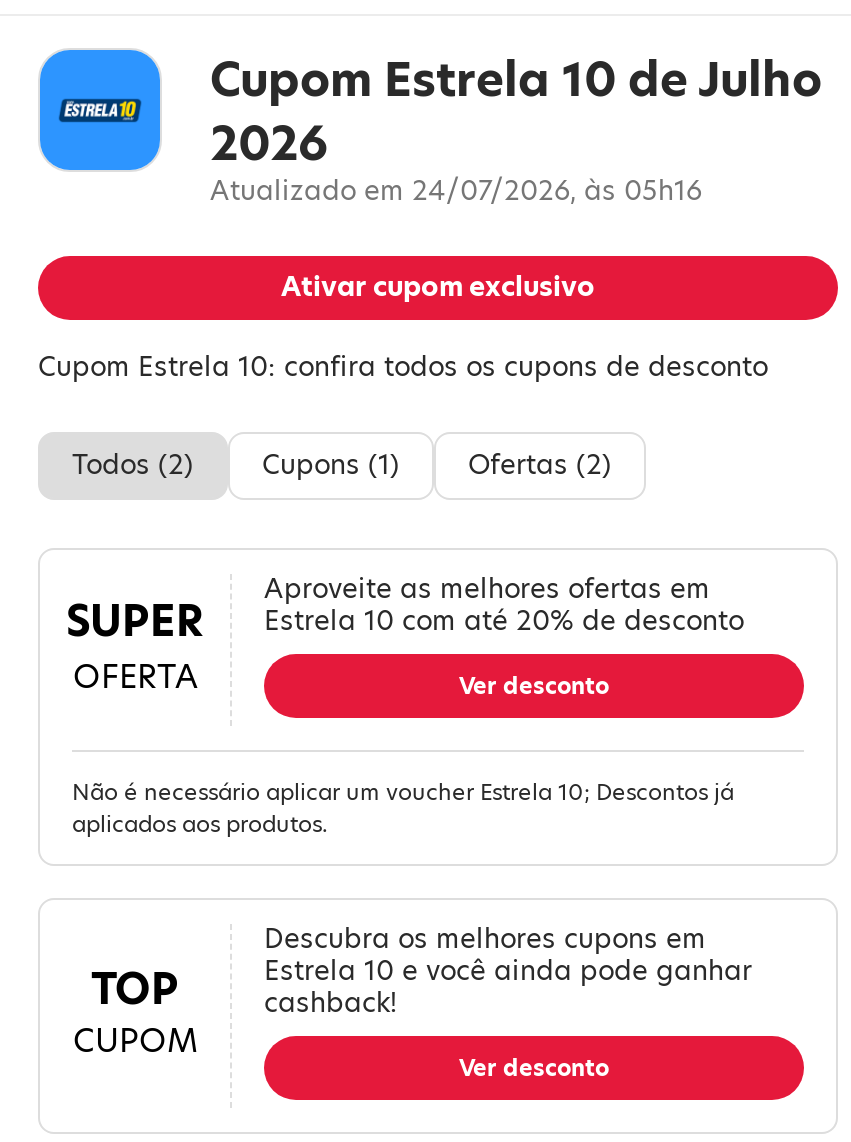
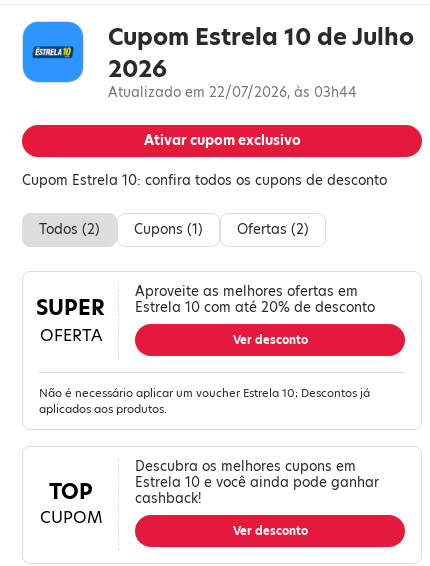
- Atualizado em 24/07/2026, às 05h16
+ Atualizado em 22/07/2026, às 03h44
